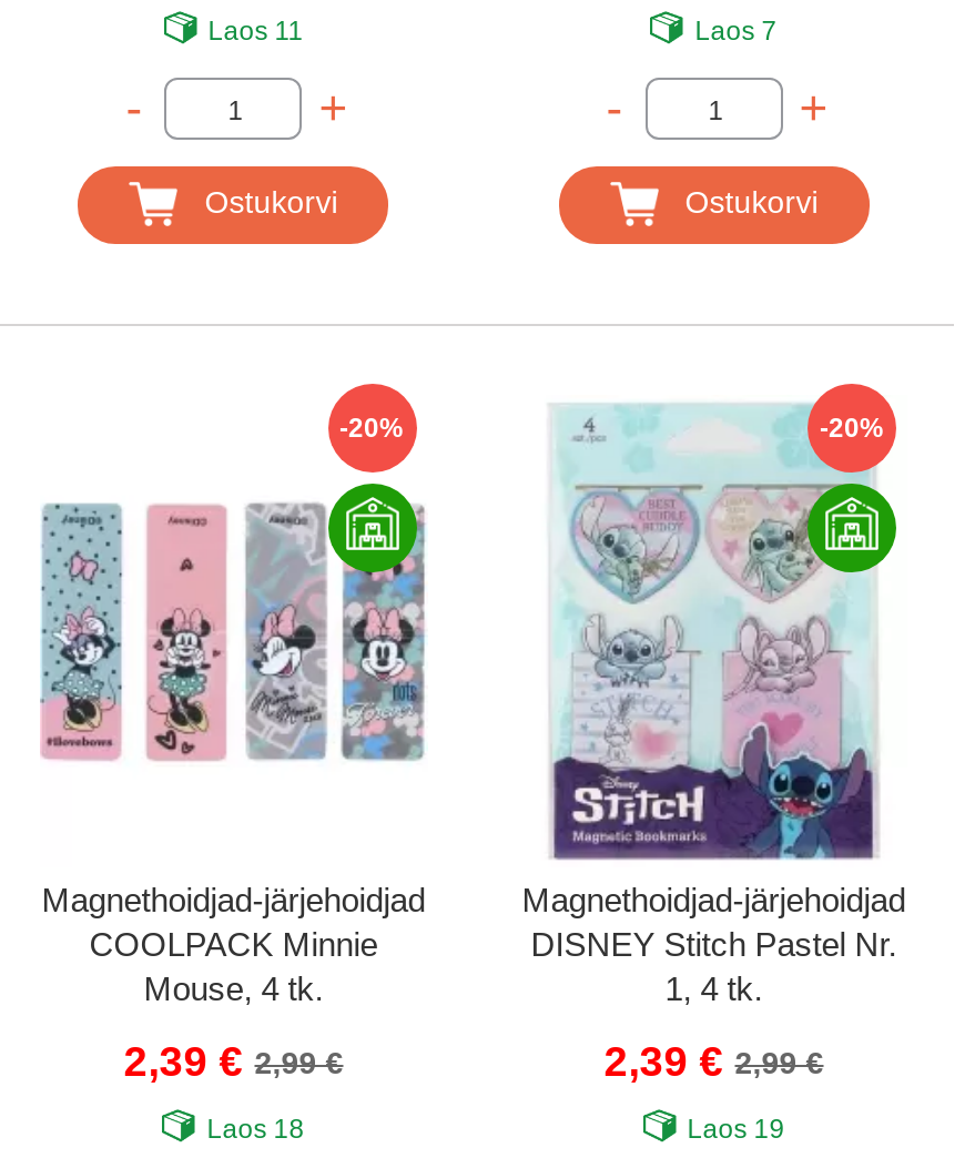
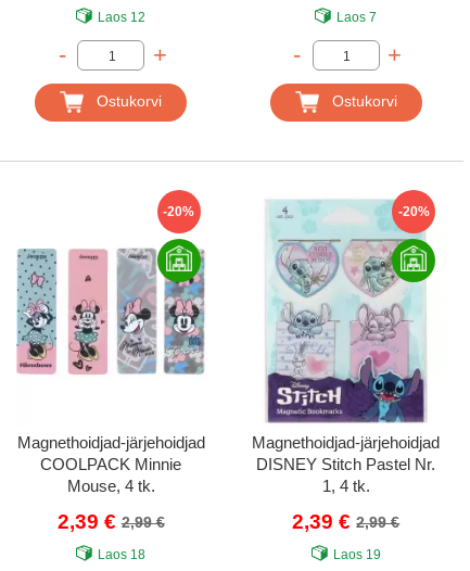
- Laos 11
+ Laos 12
